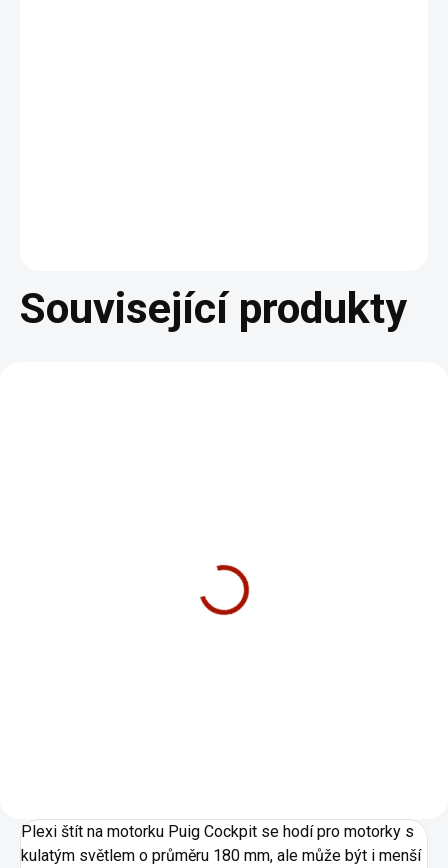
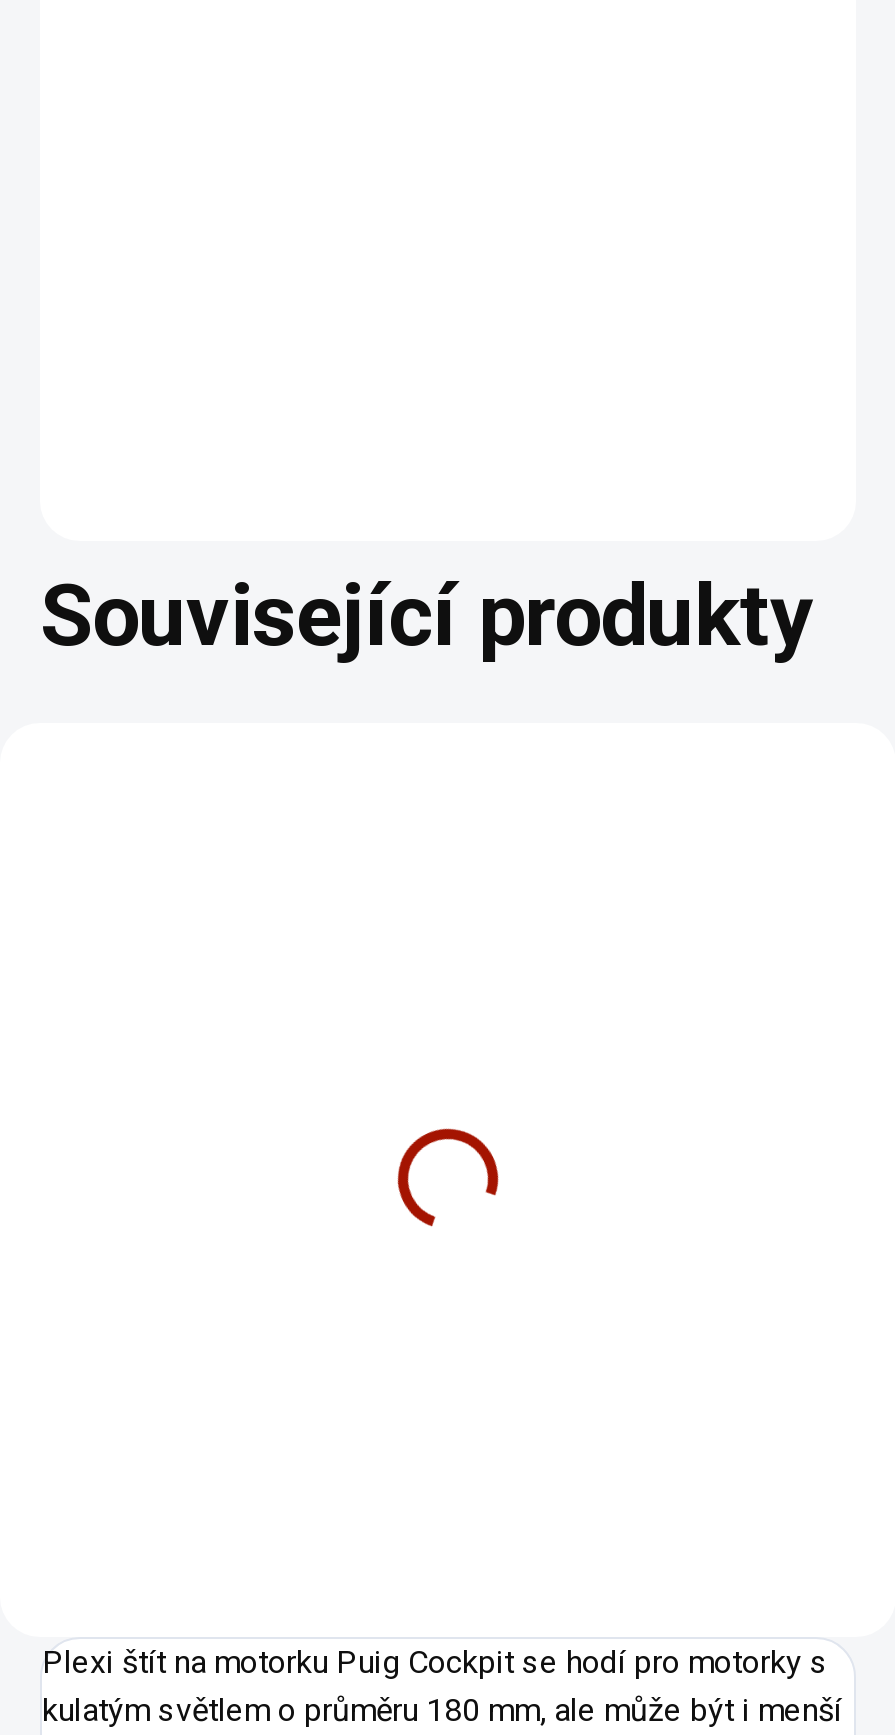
- [image]
+ [image]
